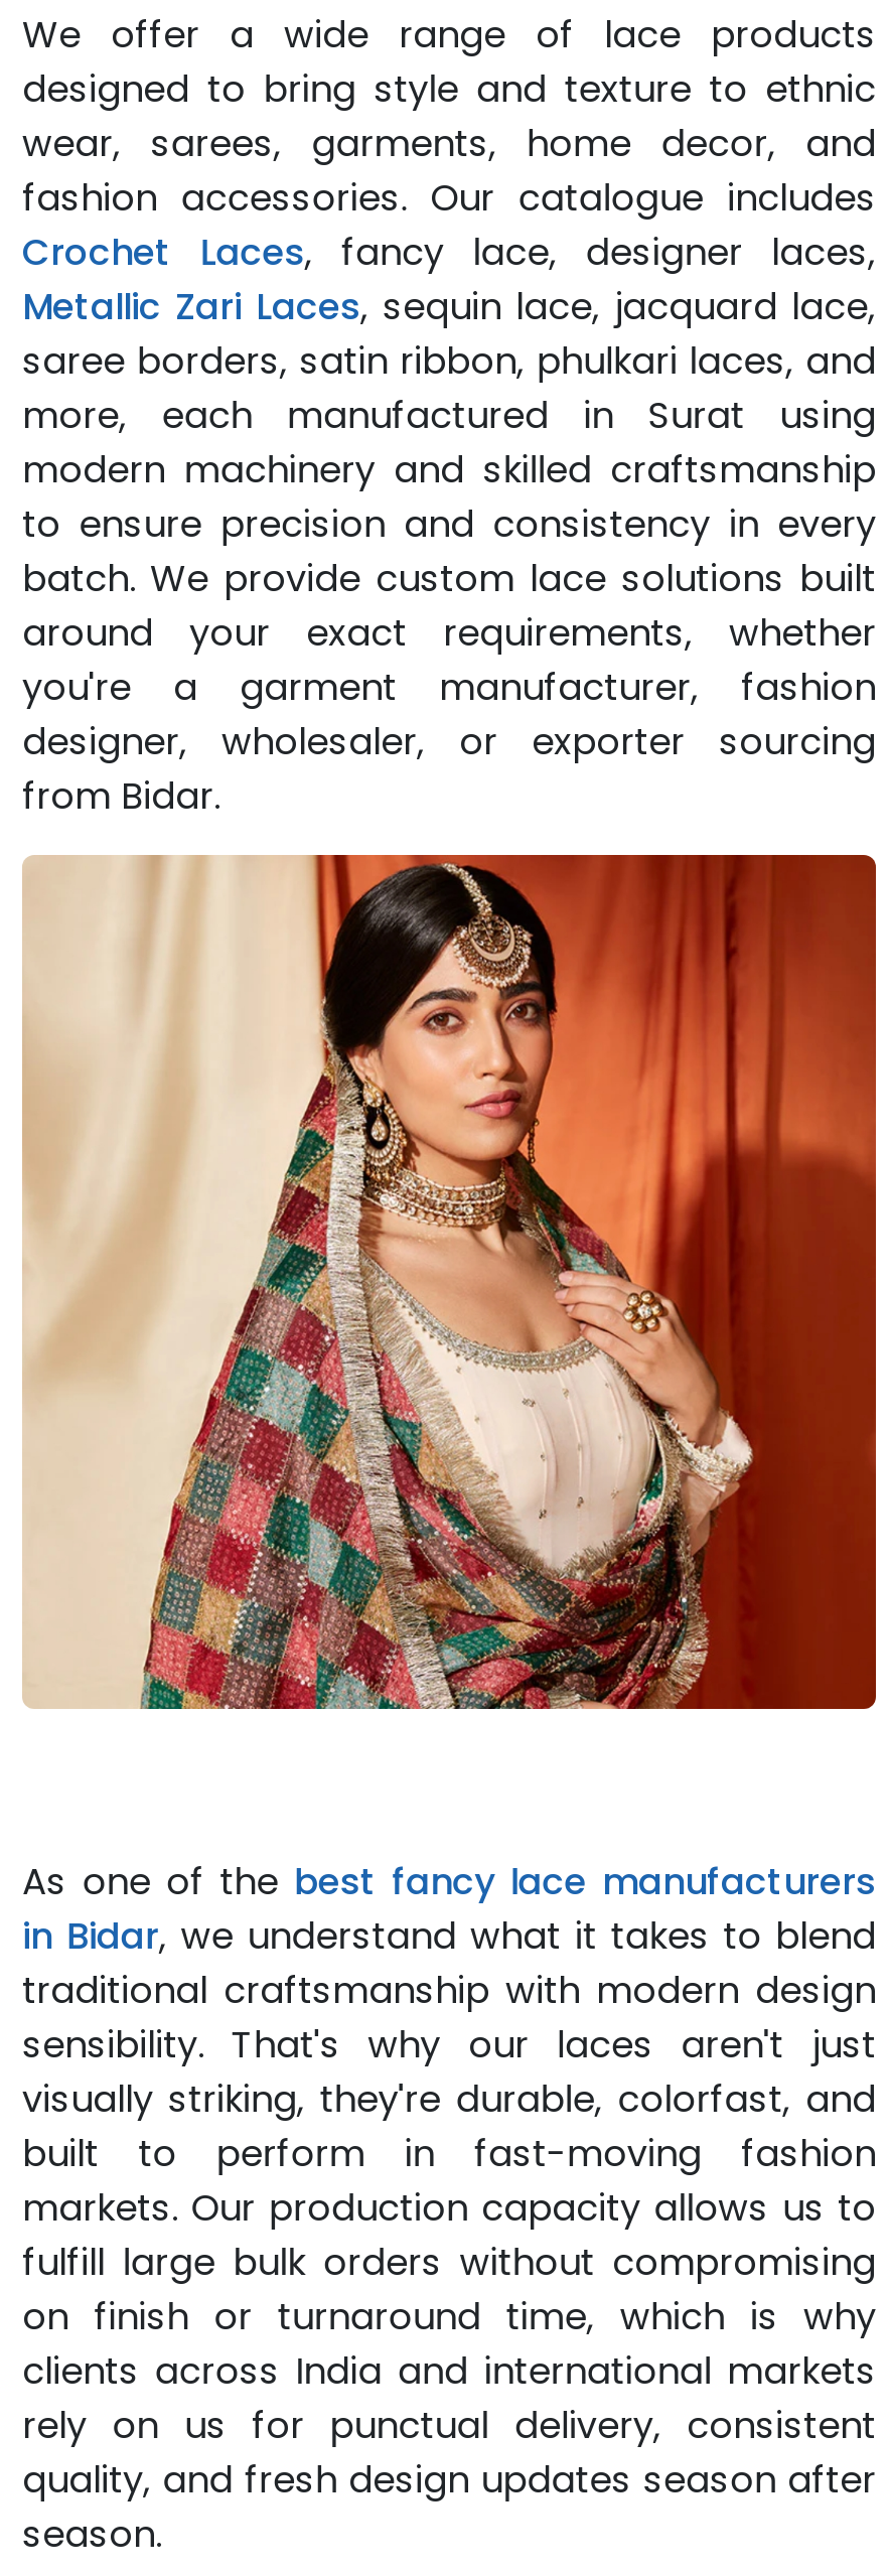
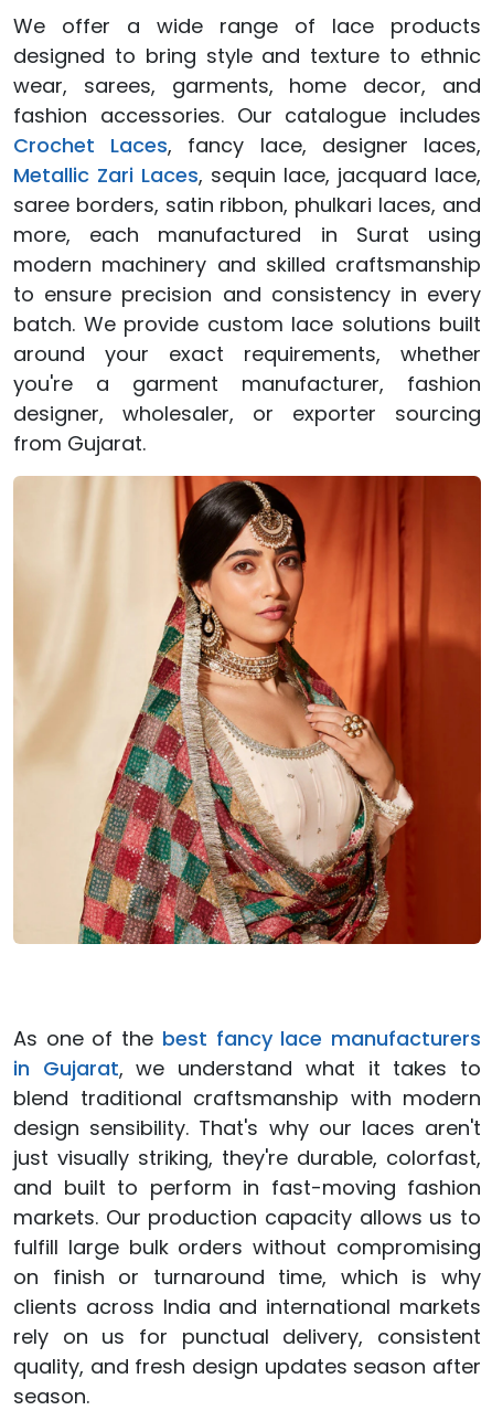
- from Bidar.
+ from Gujarat.

- in Bidar, we understand what it takes to blend
- traditional craftsmanship with modern design
- sensibility. That's why our laces aren't just
- visually striking, they're durable, colorfast, and
- built to perform in fast-moving fashion
+ in Gujarat, we understand what it takes to
+ blend traditional craftsmanship with modern
+ design sensibility. That's why our laces aren't
+ just visually striking, they're durable, colorfast,
+ and built to perform in fast-moving fashion
